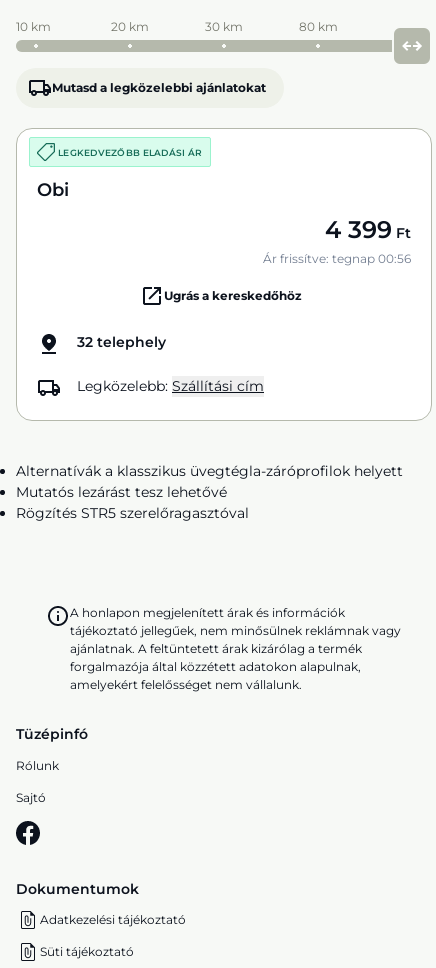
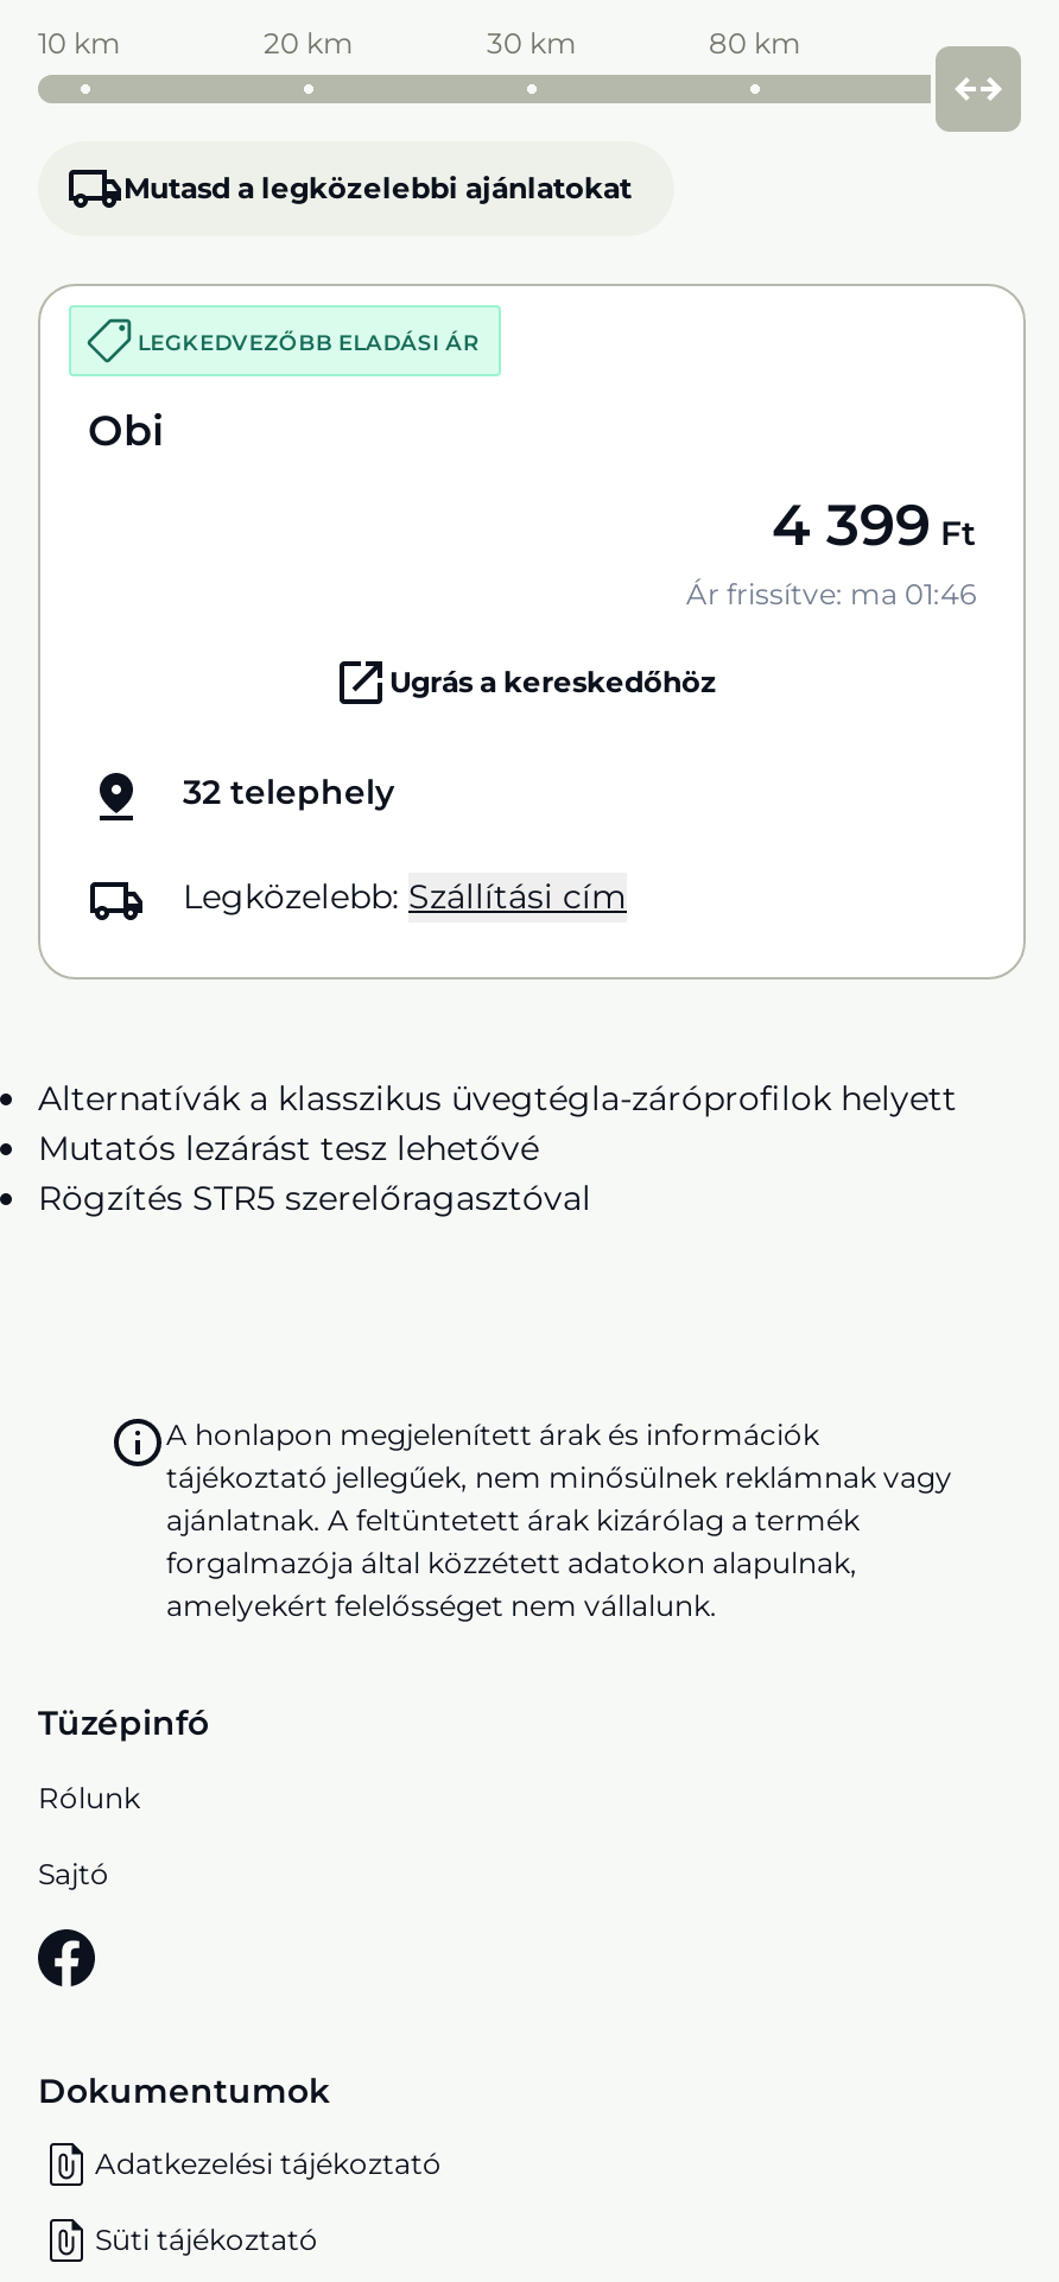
- Ár frissítve: tegnap 00:56
+ Ár frissítve: ma 01:46
